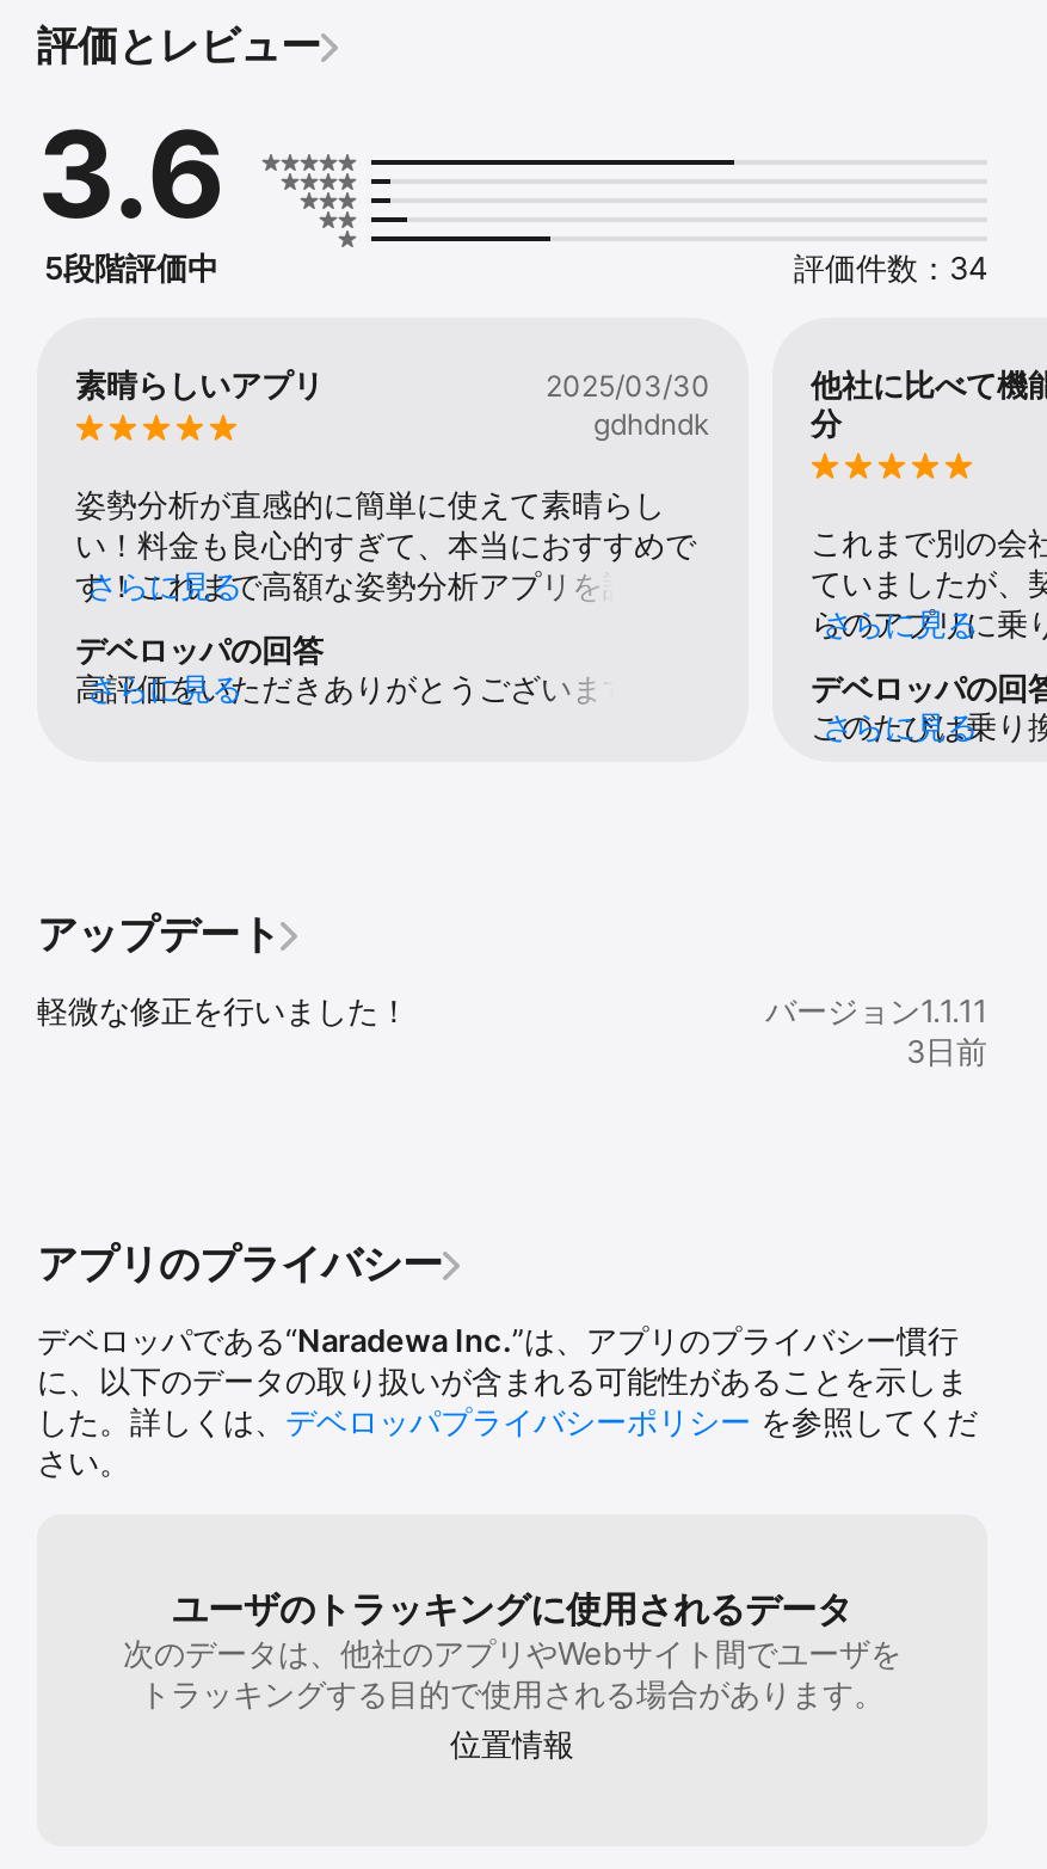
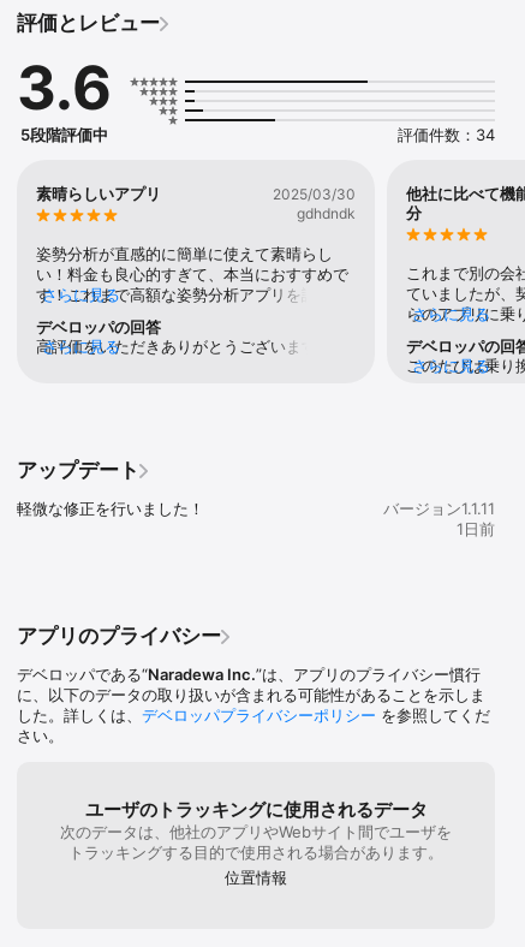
- 3日前
+ 1日前
